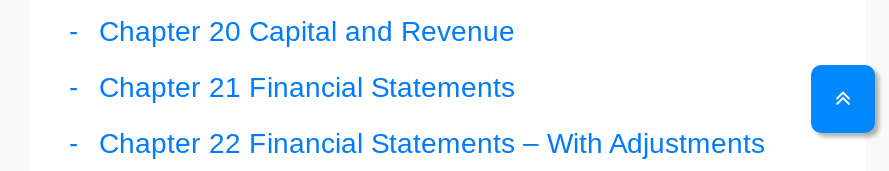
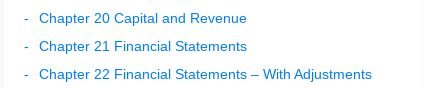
- [image]
